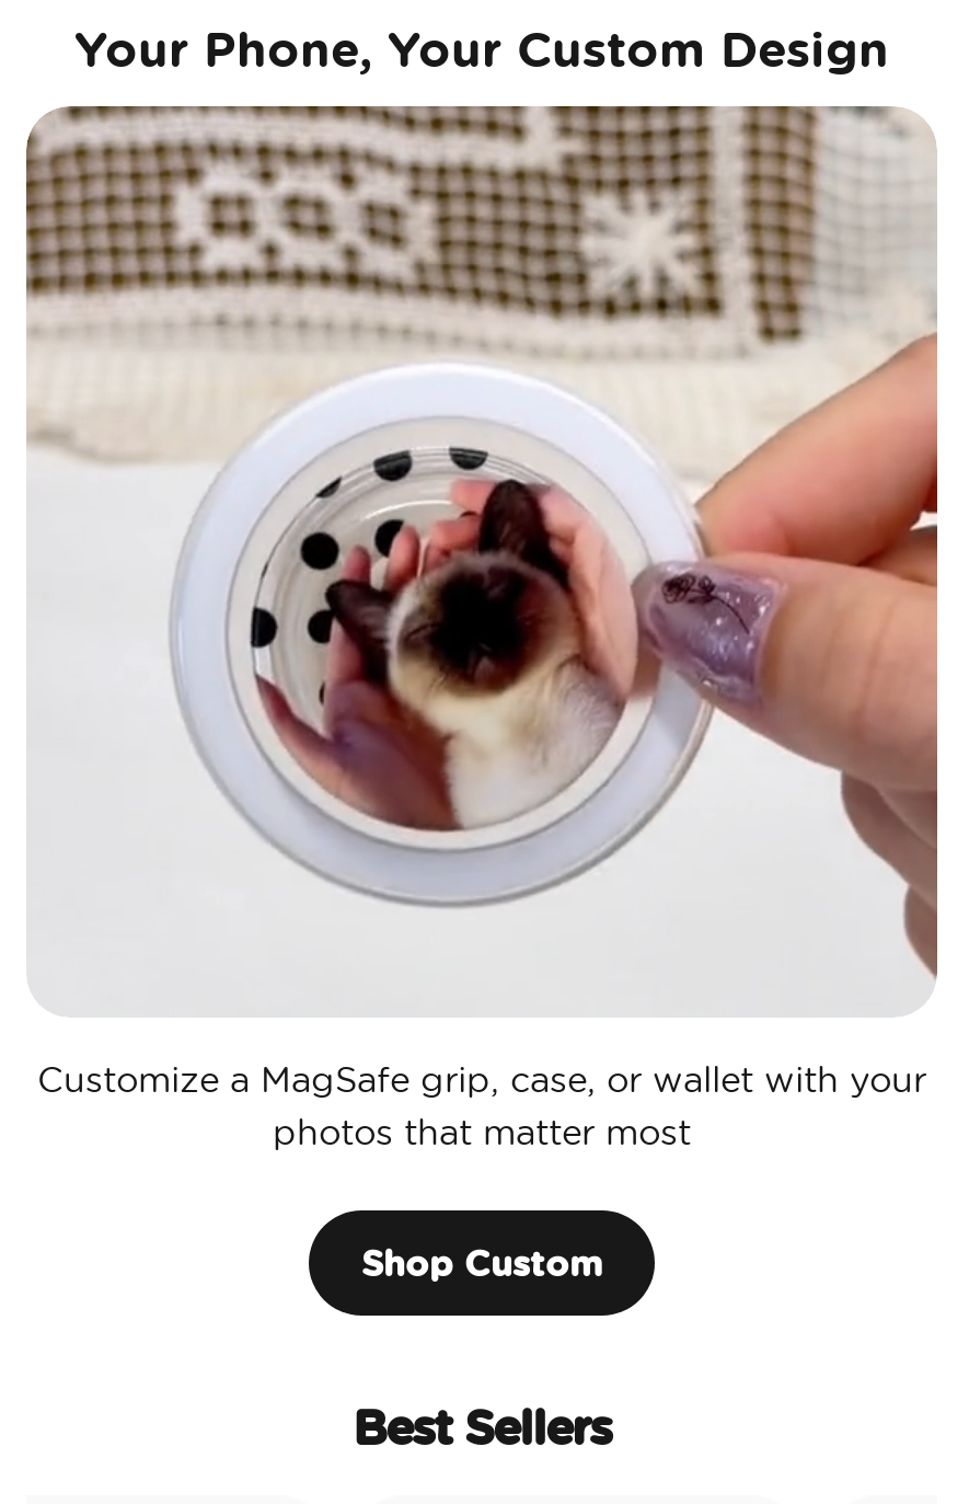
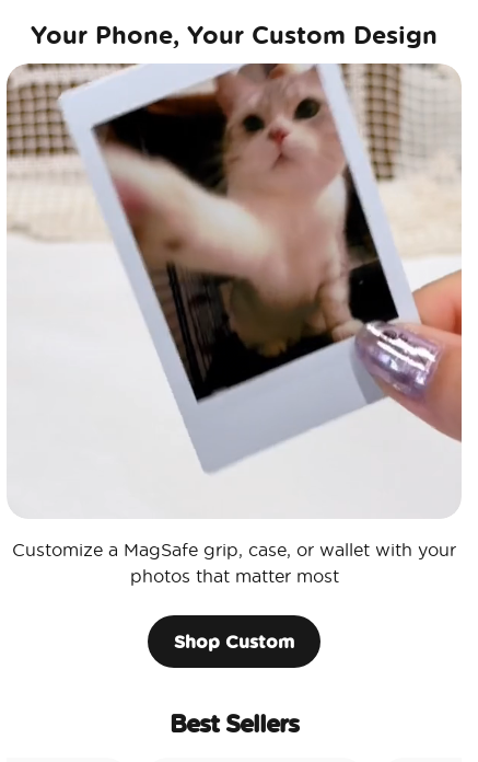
- [image]
+ [image]
